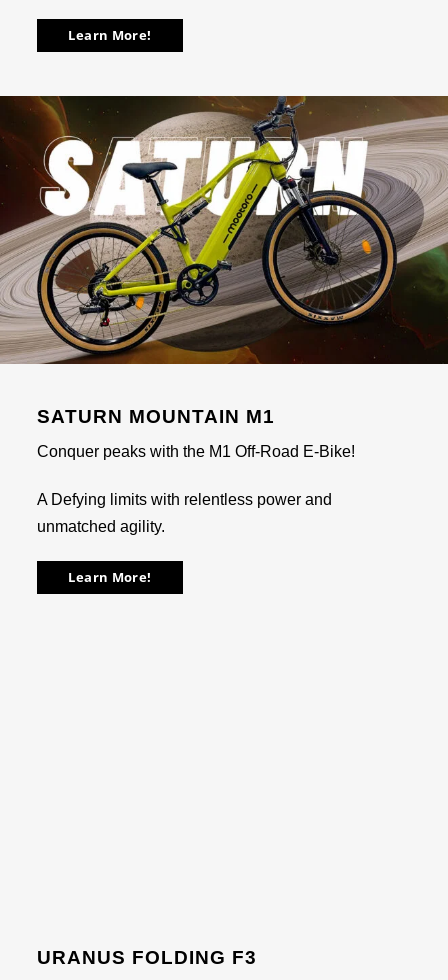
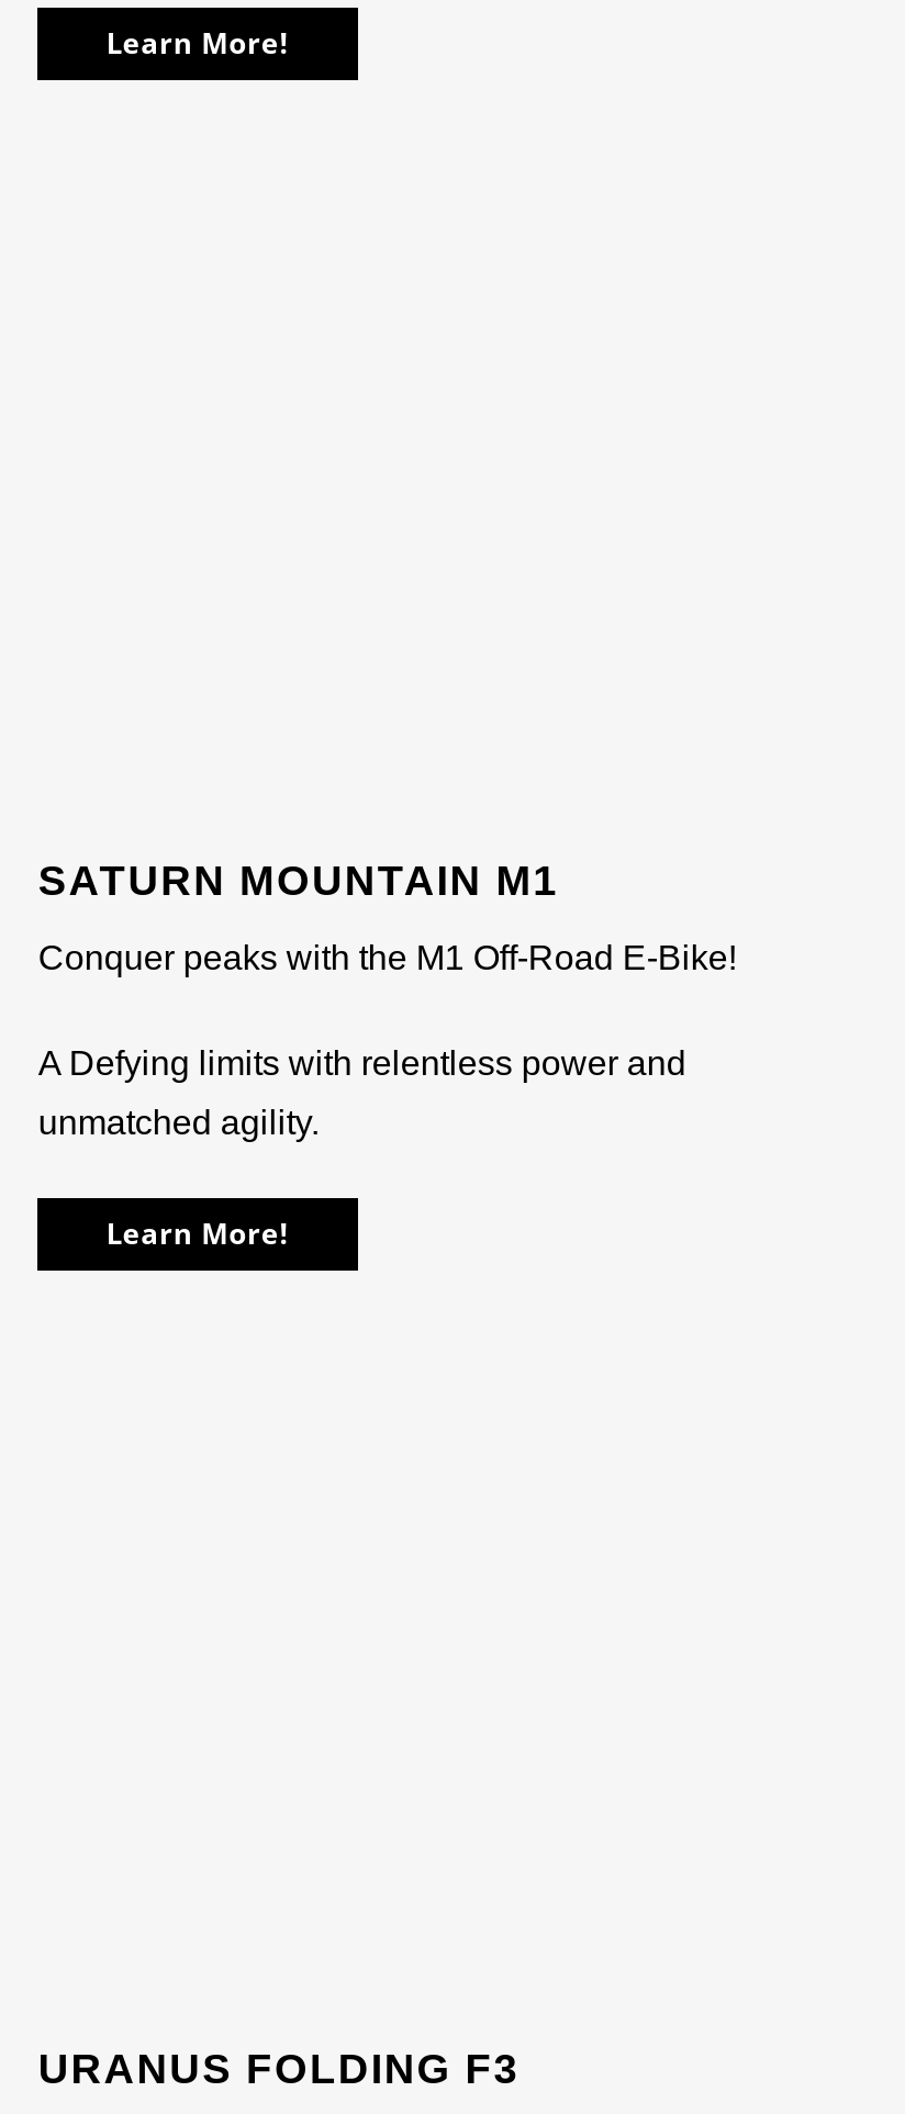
- [image]
